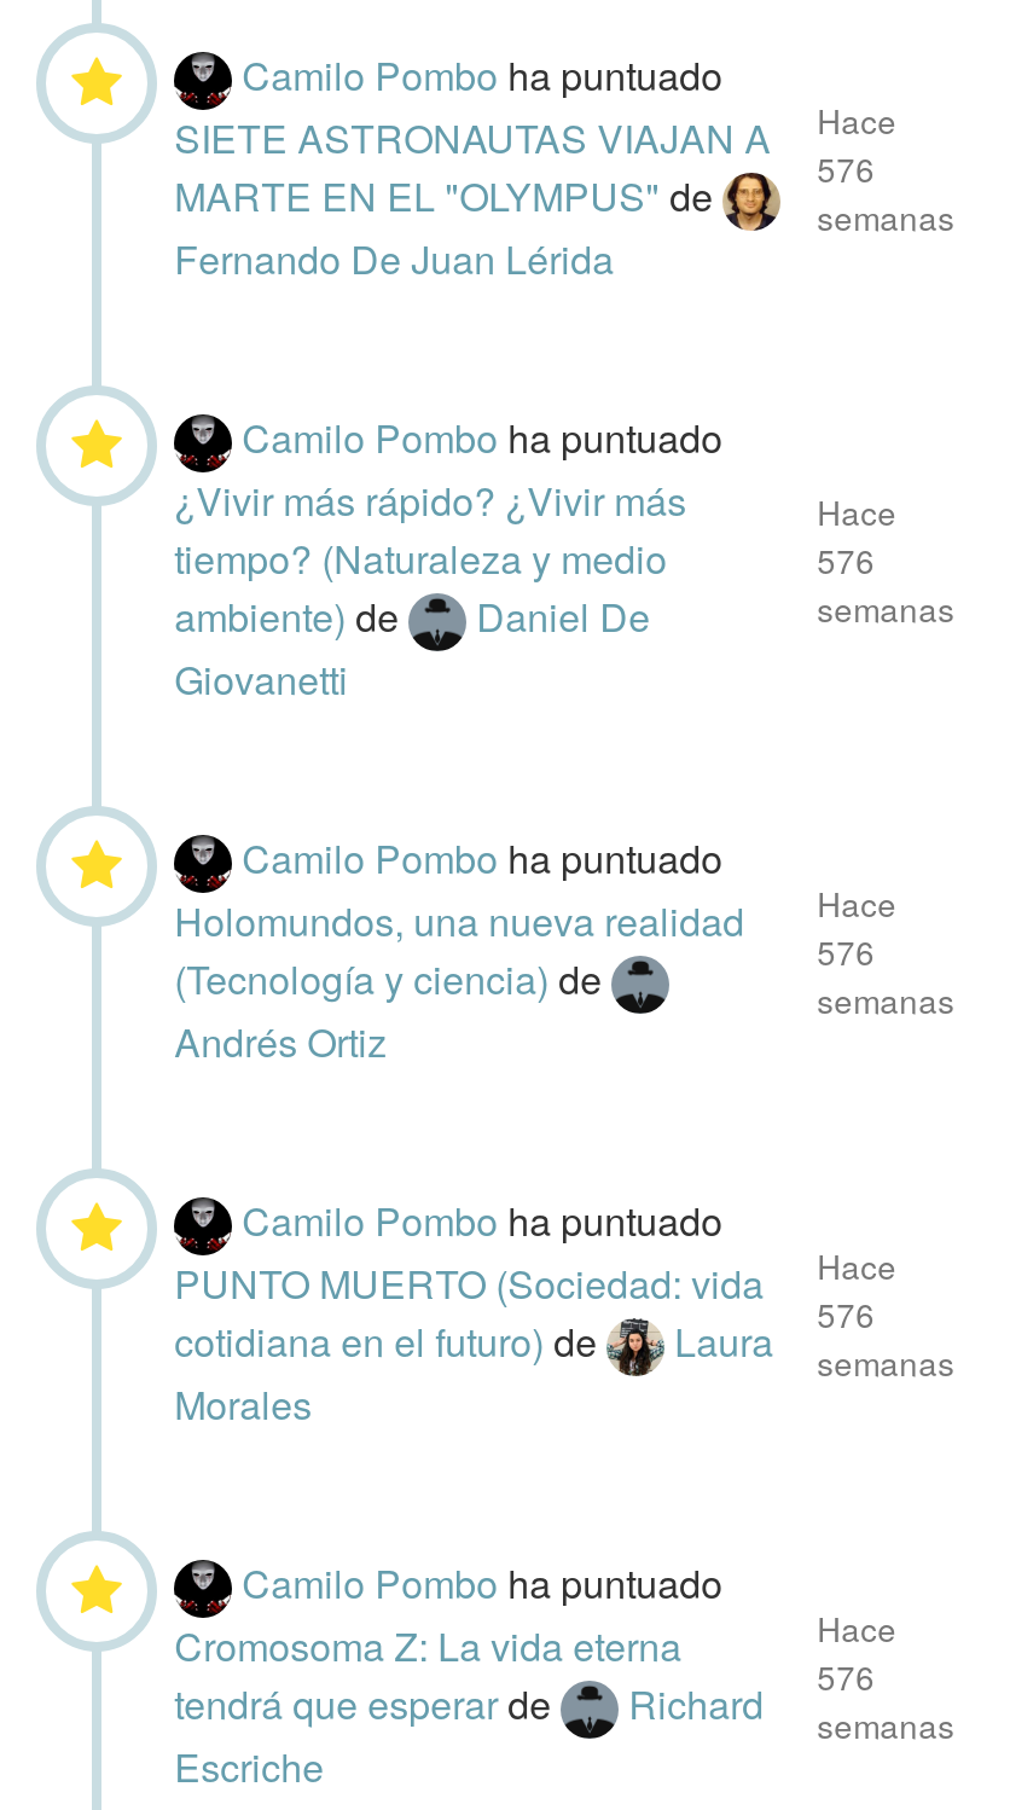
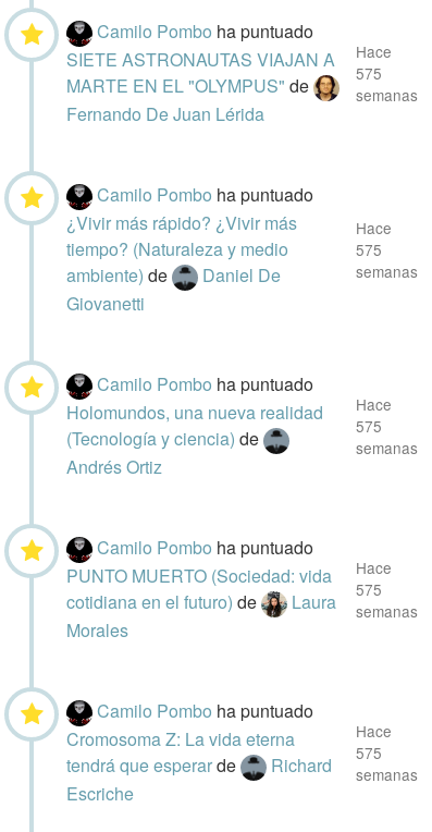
- MARTE EN EL "OLYMPUS" de 576 semanas
+ MARTE EN EL "OLYMPUS" de 575 semanas

- 576
+ 575

- 576
+ 575

- cotidiana en el futuro) de Laura 576 semanas
+ cotidiana en el futuro) de Laura 575 semanas

- tendrá que esperar de Richard 576 semanas
+ tendrá que esperar de Richard 575 semanas
